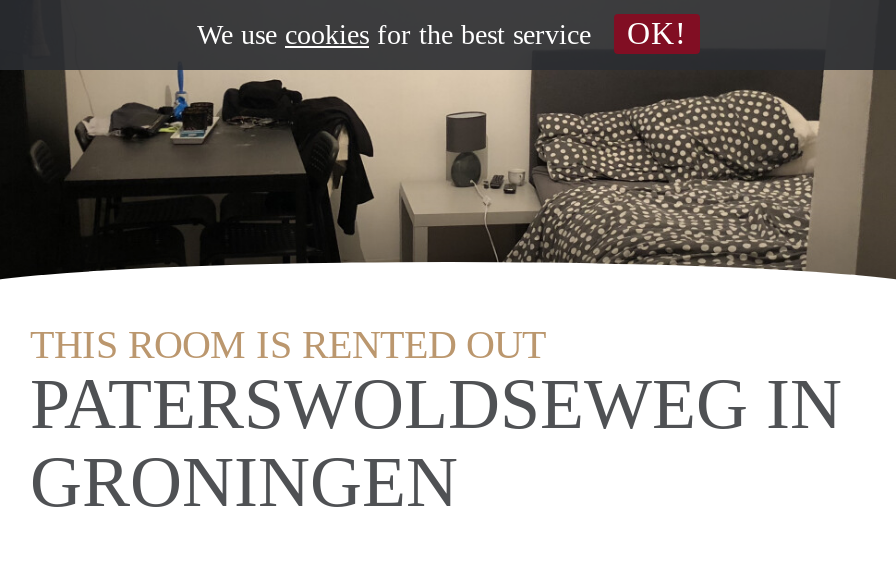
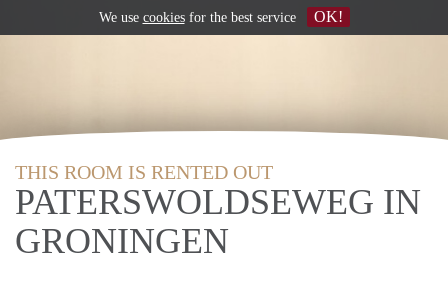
- [image]
+ [image]
